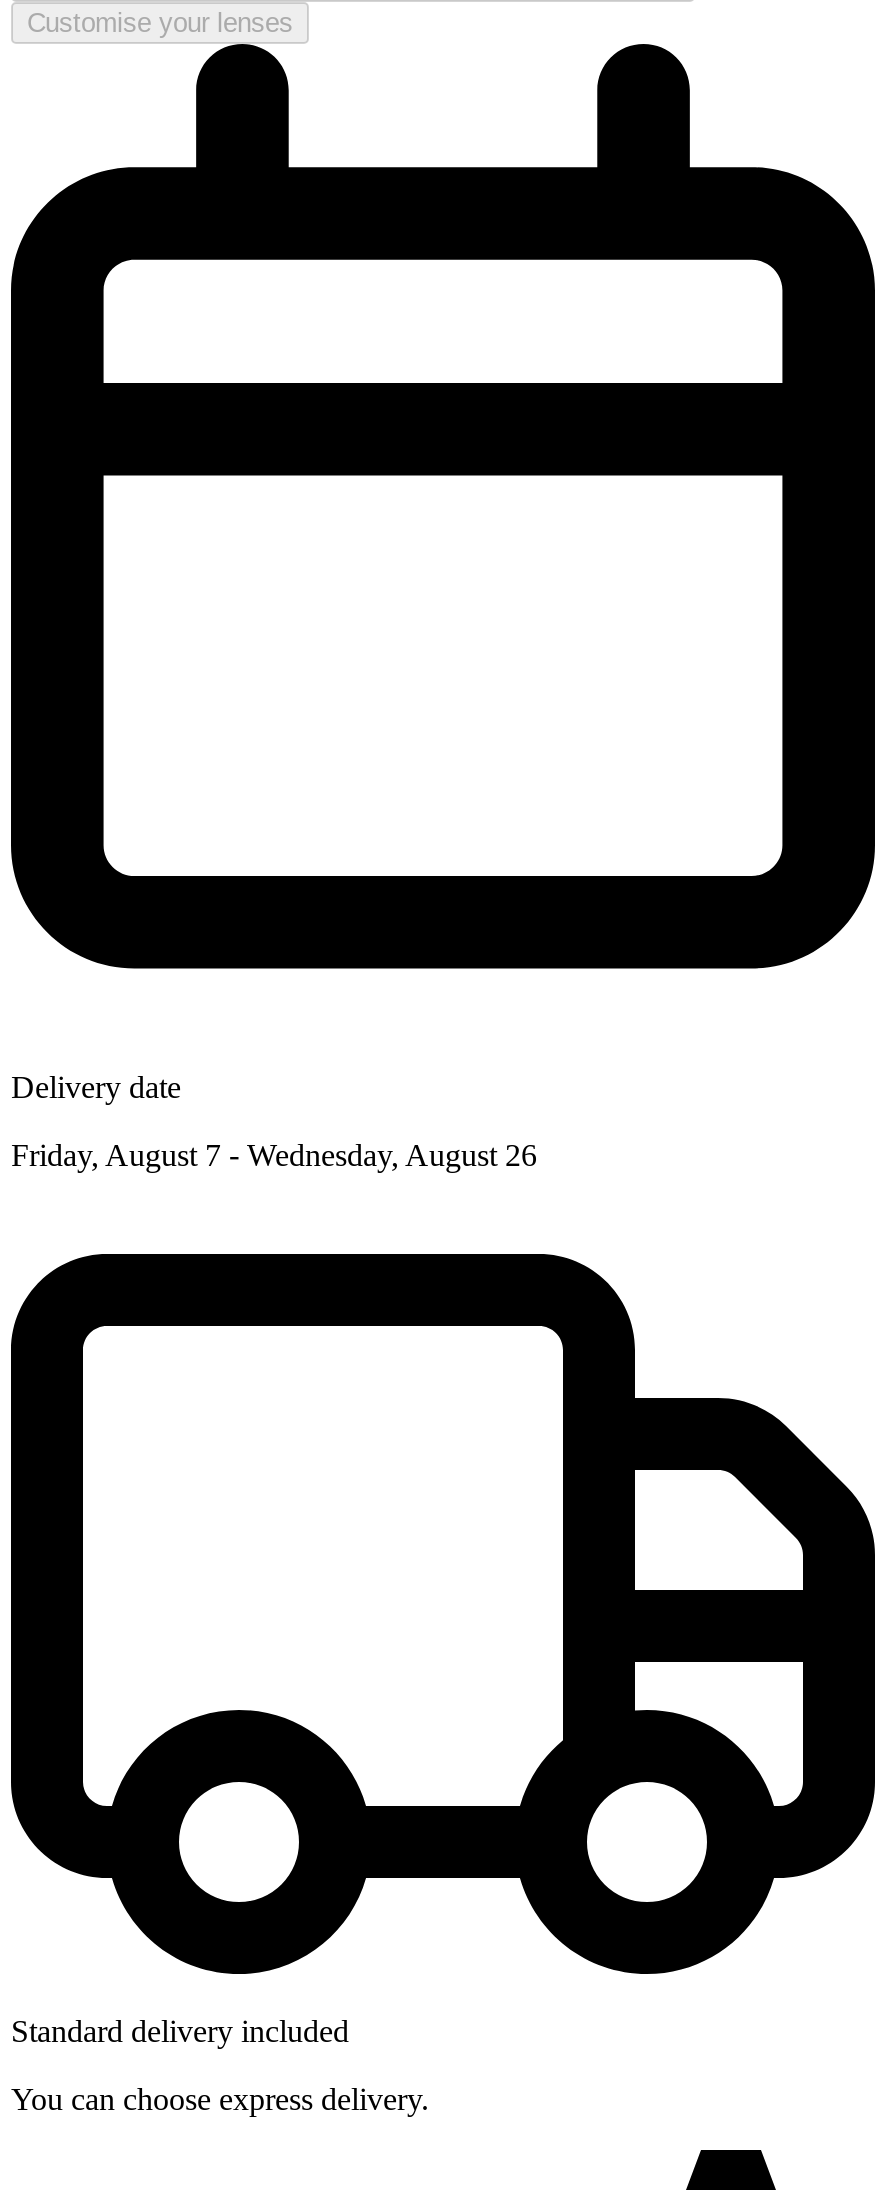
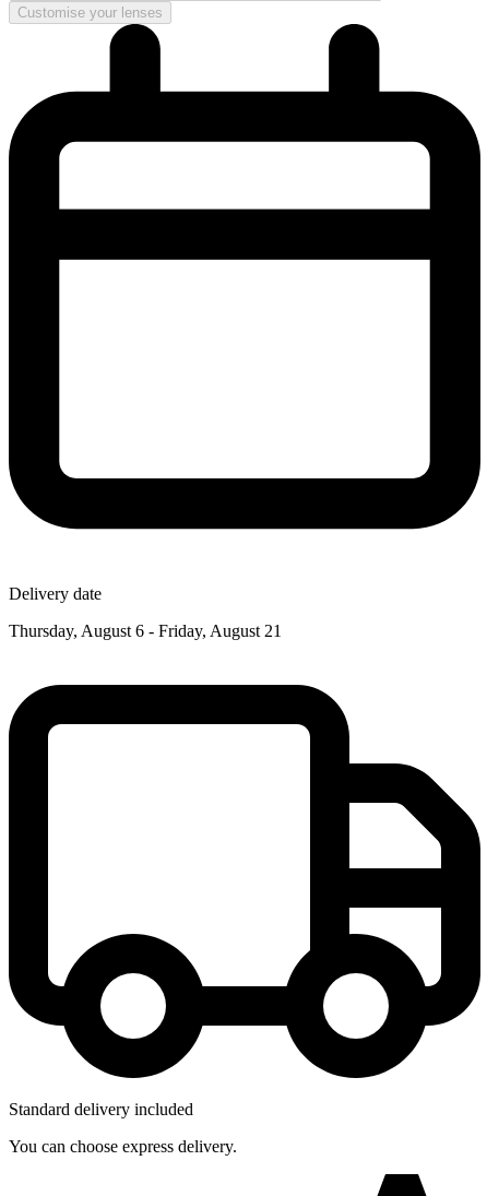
- Friday, August 7 - Wednesday, August 26
+ Thursday, August 6 - Friday, August 21
